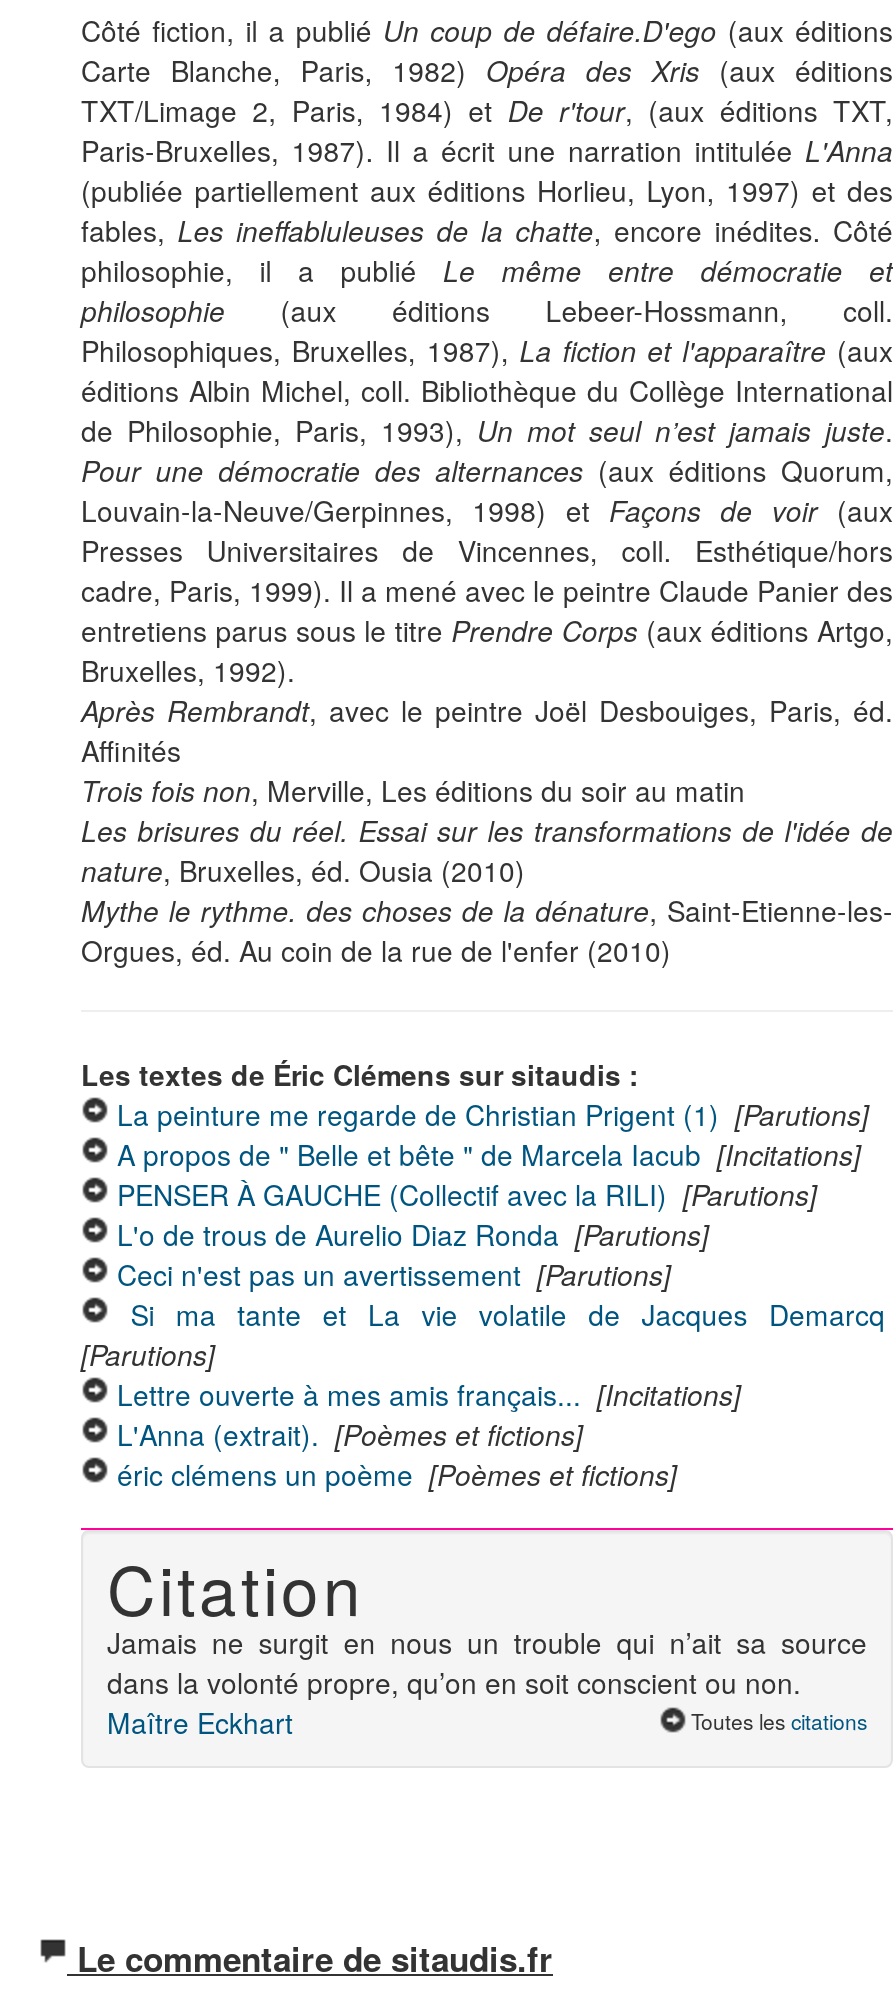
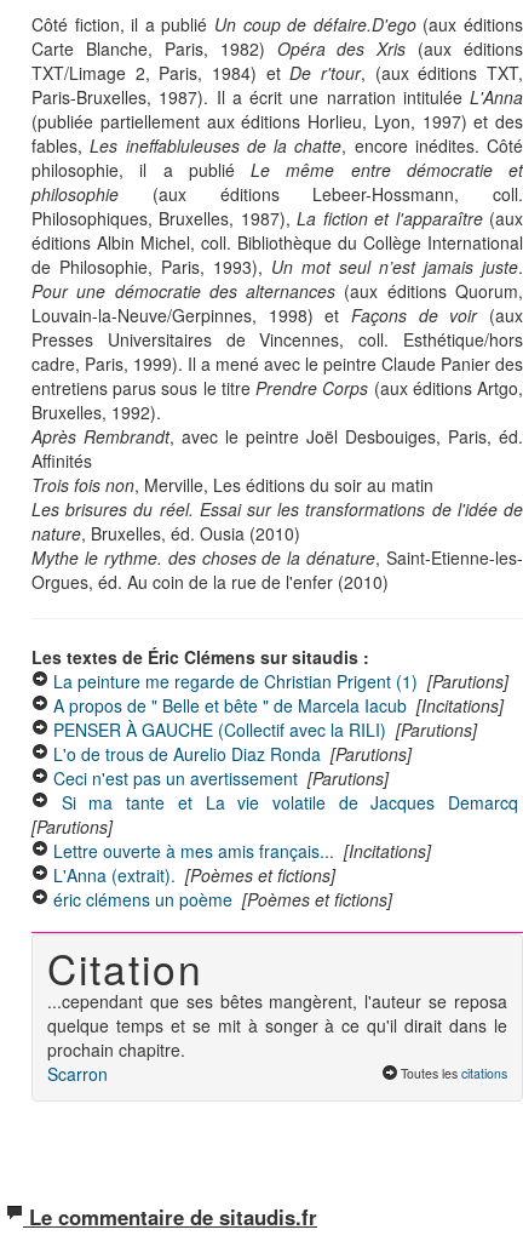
- Jamais ne surgit en nous un trouble qui n’ait sa source
- dans la volonté propre, qu’on en soit conscient ou non.
- Maître Eckhart
+ ...cependant que ses bêtes mangèrent, l'auteur se reposa
+ quelque temps et se mit à songer à ce qu'il dirait dans le
+ prochain chapitre.
+ Scarron
